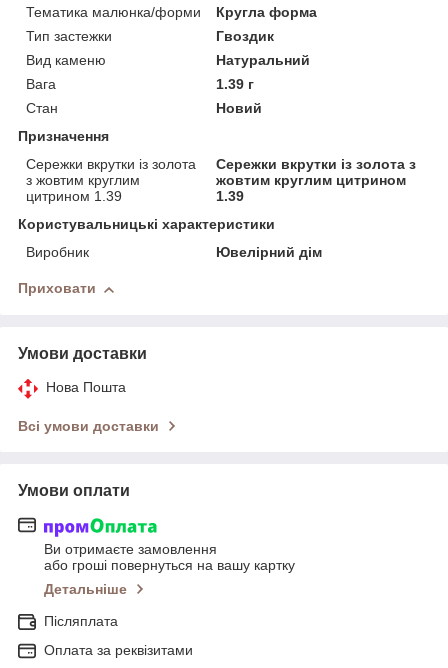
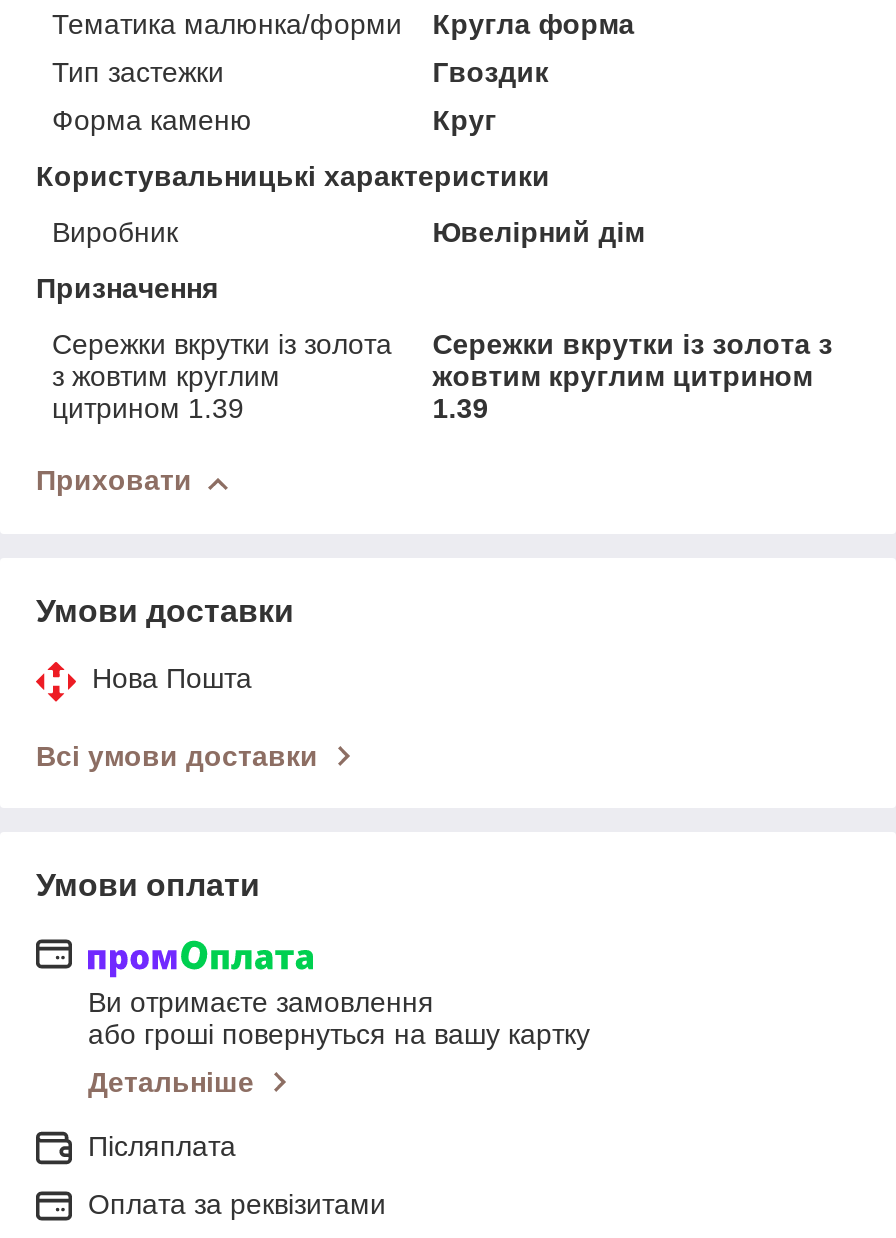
- Вид каменю
- Натуральний
+ Форма каменю
+ Круг

- Вага
- 1.39 г

- Стан
- Новий

moved up: Користувальницькі характеристики

moved up: Виробник | Ювелірний дім
